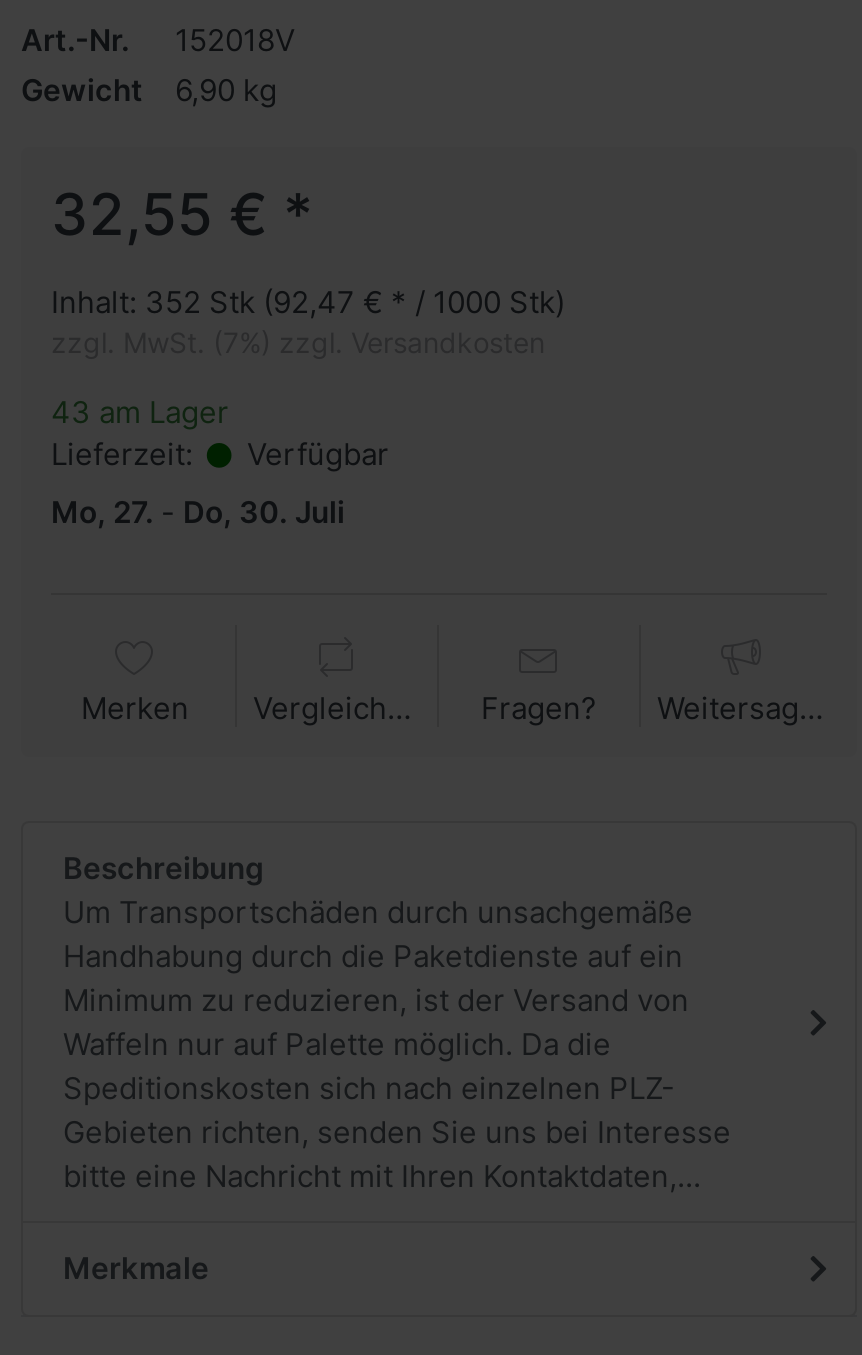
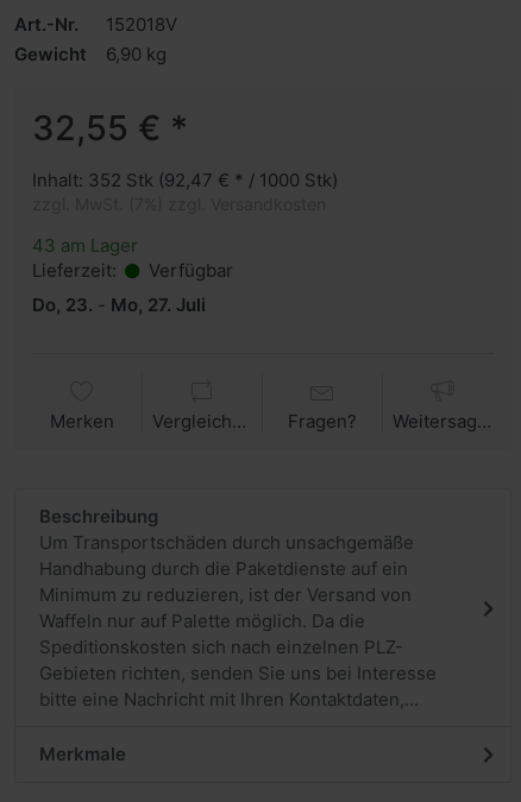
- Mo, 27. - Do, 30. Juli
+ Do, 23. - Mo, 27. Juli
